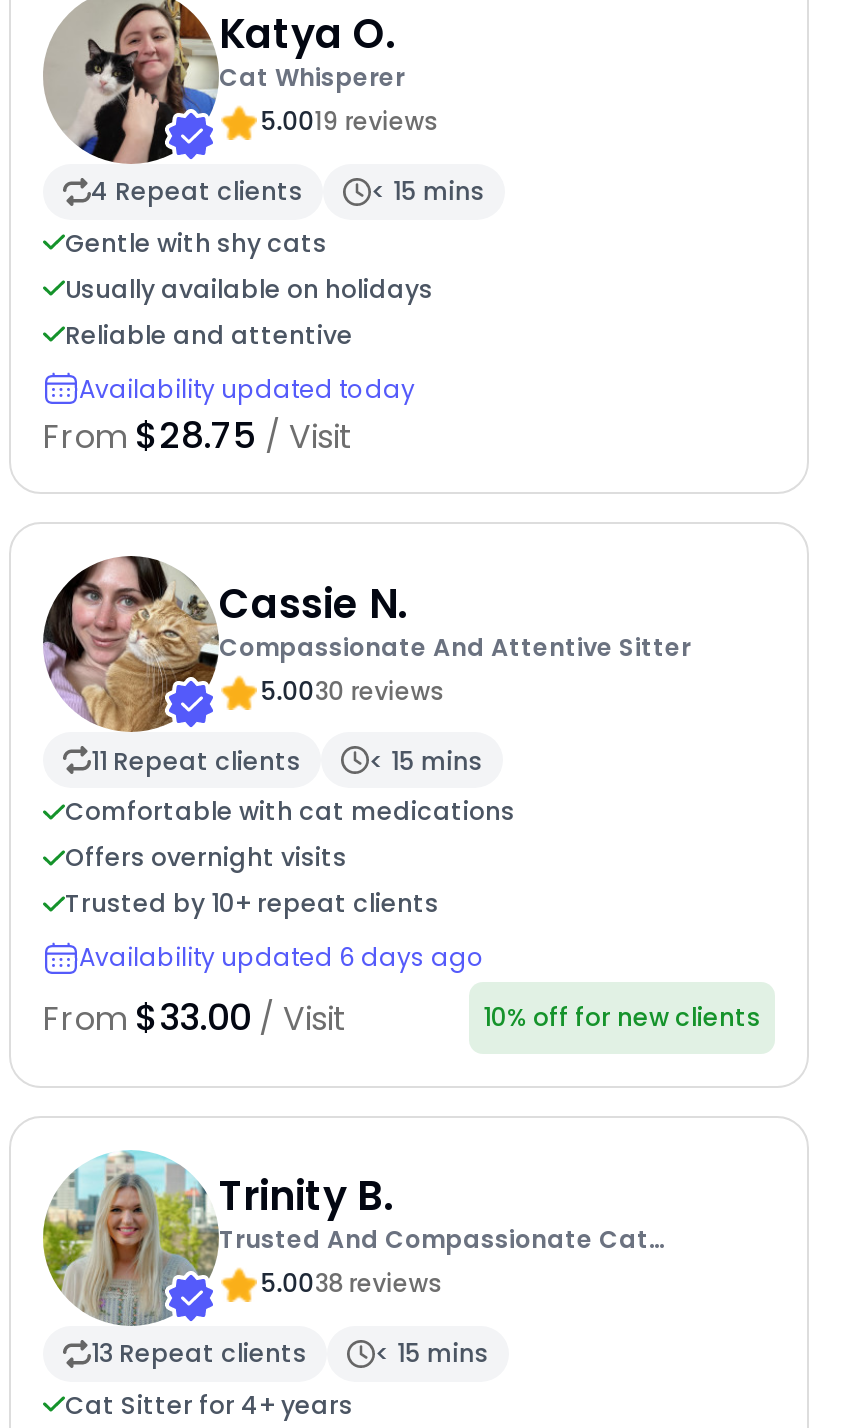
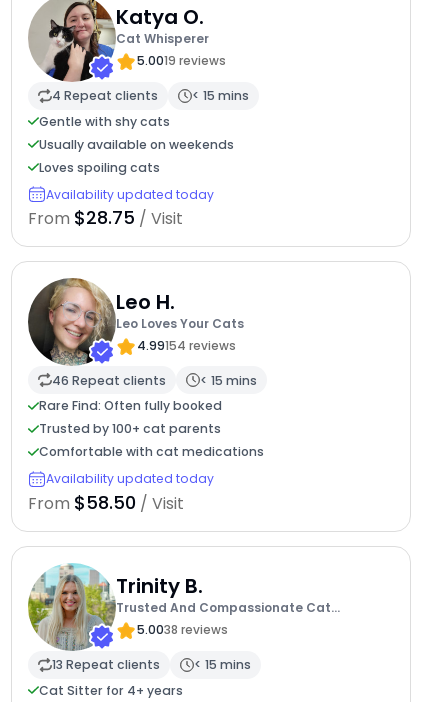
- Usually available on holidays
- Reliable and attentive
+ Usually available on weekends
+ Loves spoiling cats

- [image]
- Cassie N.
- Compassionate And Attentive Sitter
- 5.0030 reviews
+ [image]
+ Leo H.
+ Leo Loves Your Cats
+ 4.99154 reviews

- 11 Repeat clients
+ 46 Repeat clients

+ Rare Find: Often fully booked
+ Trusted by 100+ cat parents

moved down: Comfortable with cat medications

- Offers overnight visits
- Trusted by 10+ repeat clients
- Availability updated 6 days ago
- From $33.00 / Visit
- 10% off for new clients
+ Availability updated today
+ From $58.50 / Visit
